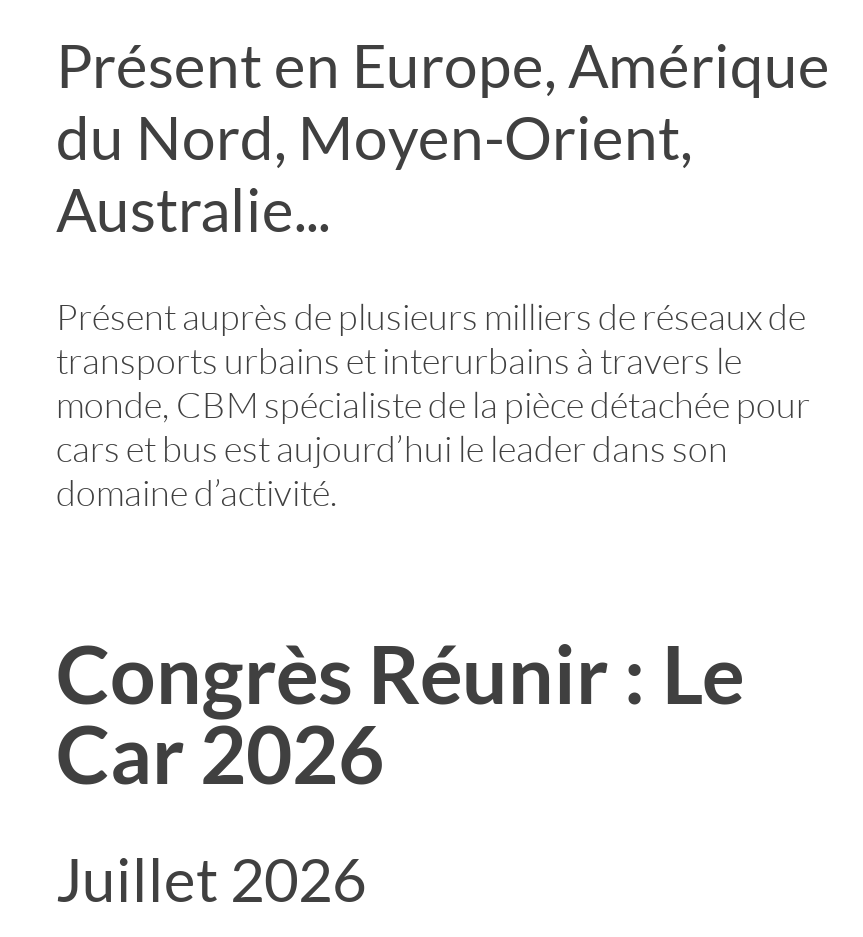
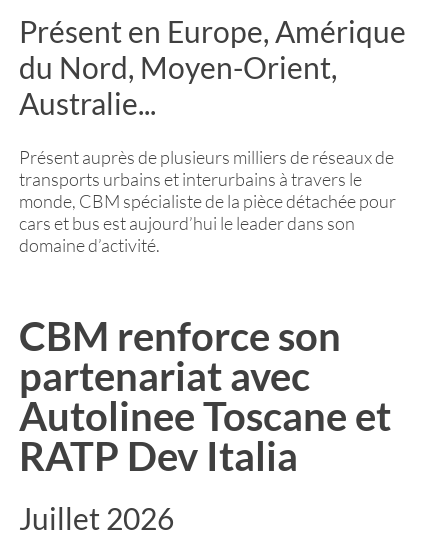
- Congrès Réunir : Le
- Car 2026
+ CBM renforce son
+ partenariat avec
+ Autolinee Toscane et
+ RATP Dev Italia
